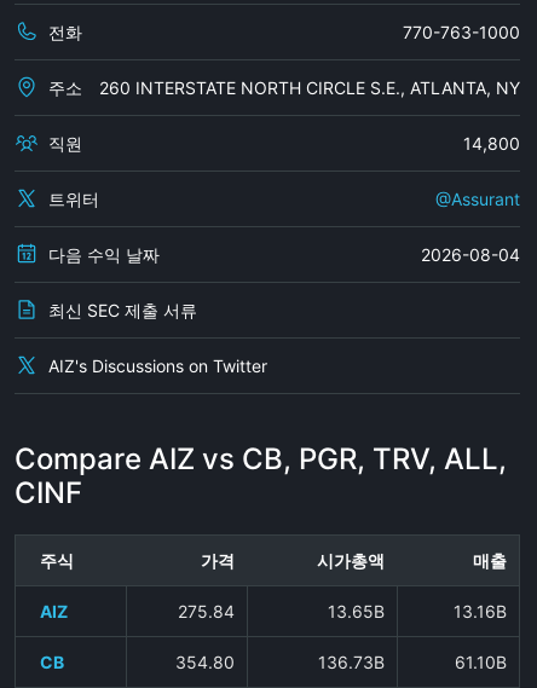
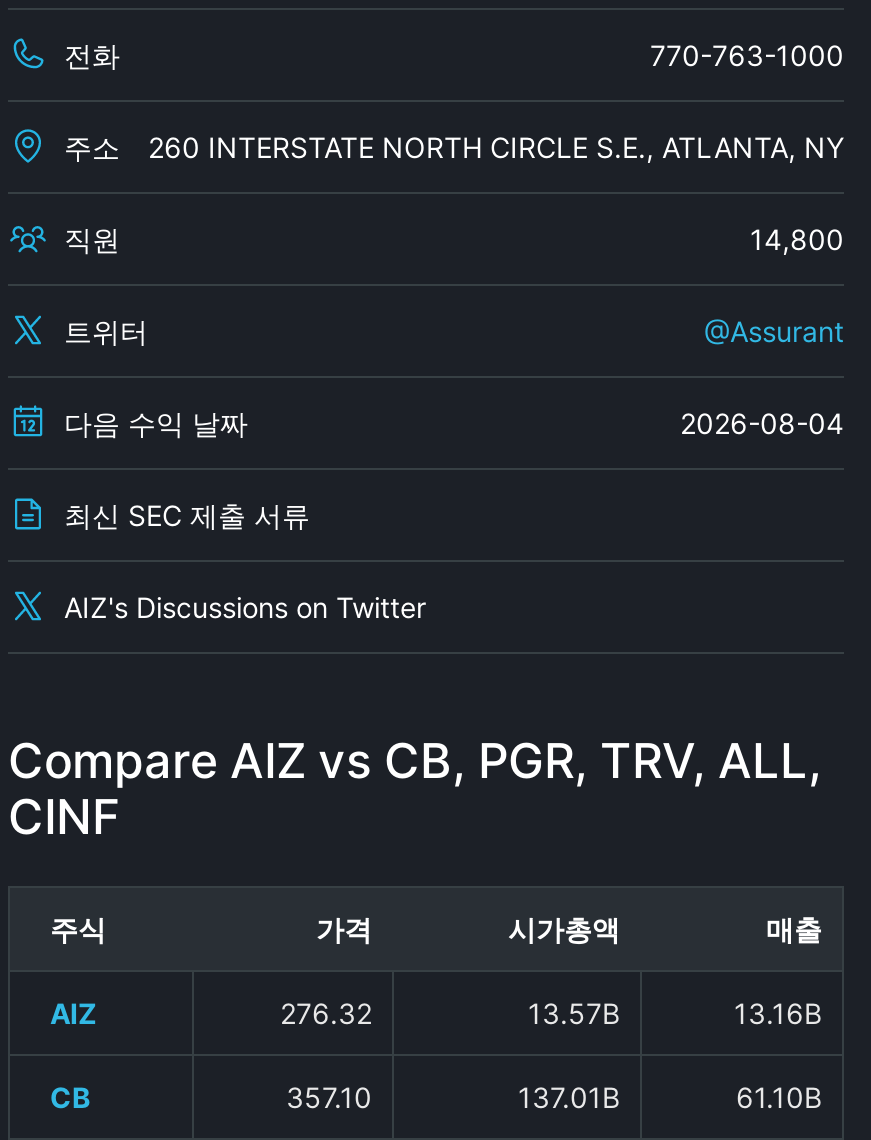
- 275.84
- 13.65B
+ 276.32
+ 13.57B

- 354.80
- 136.73B
+ 357.10
+ 137.01B
